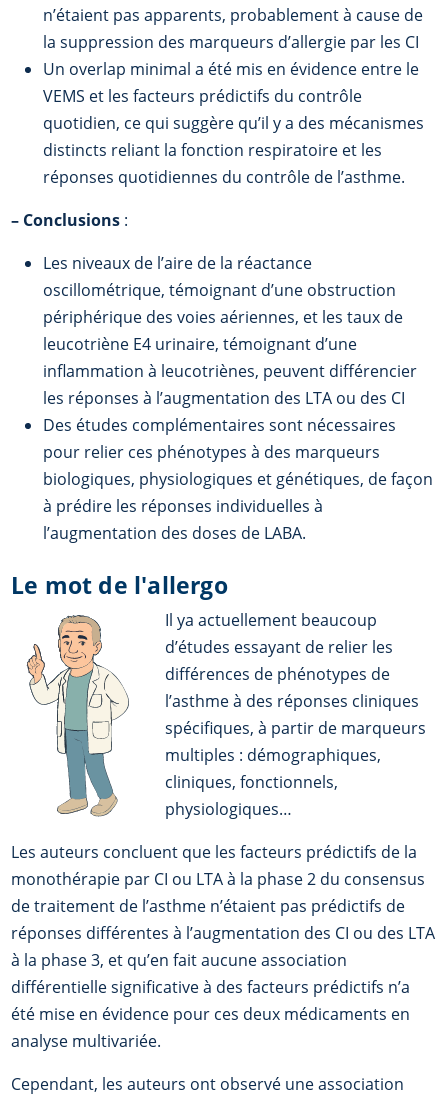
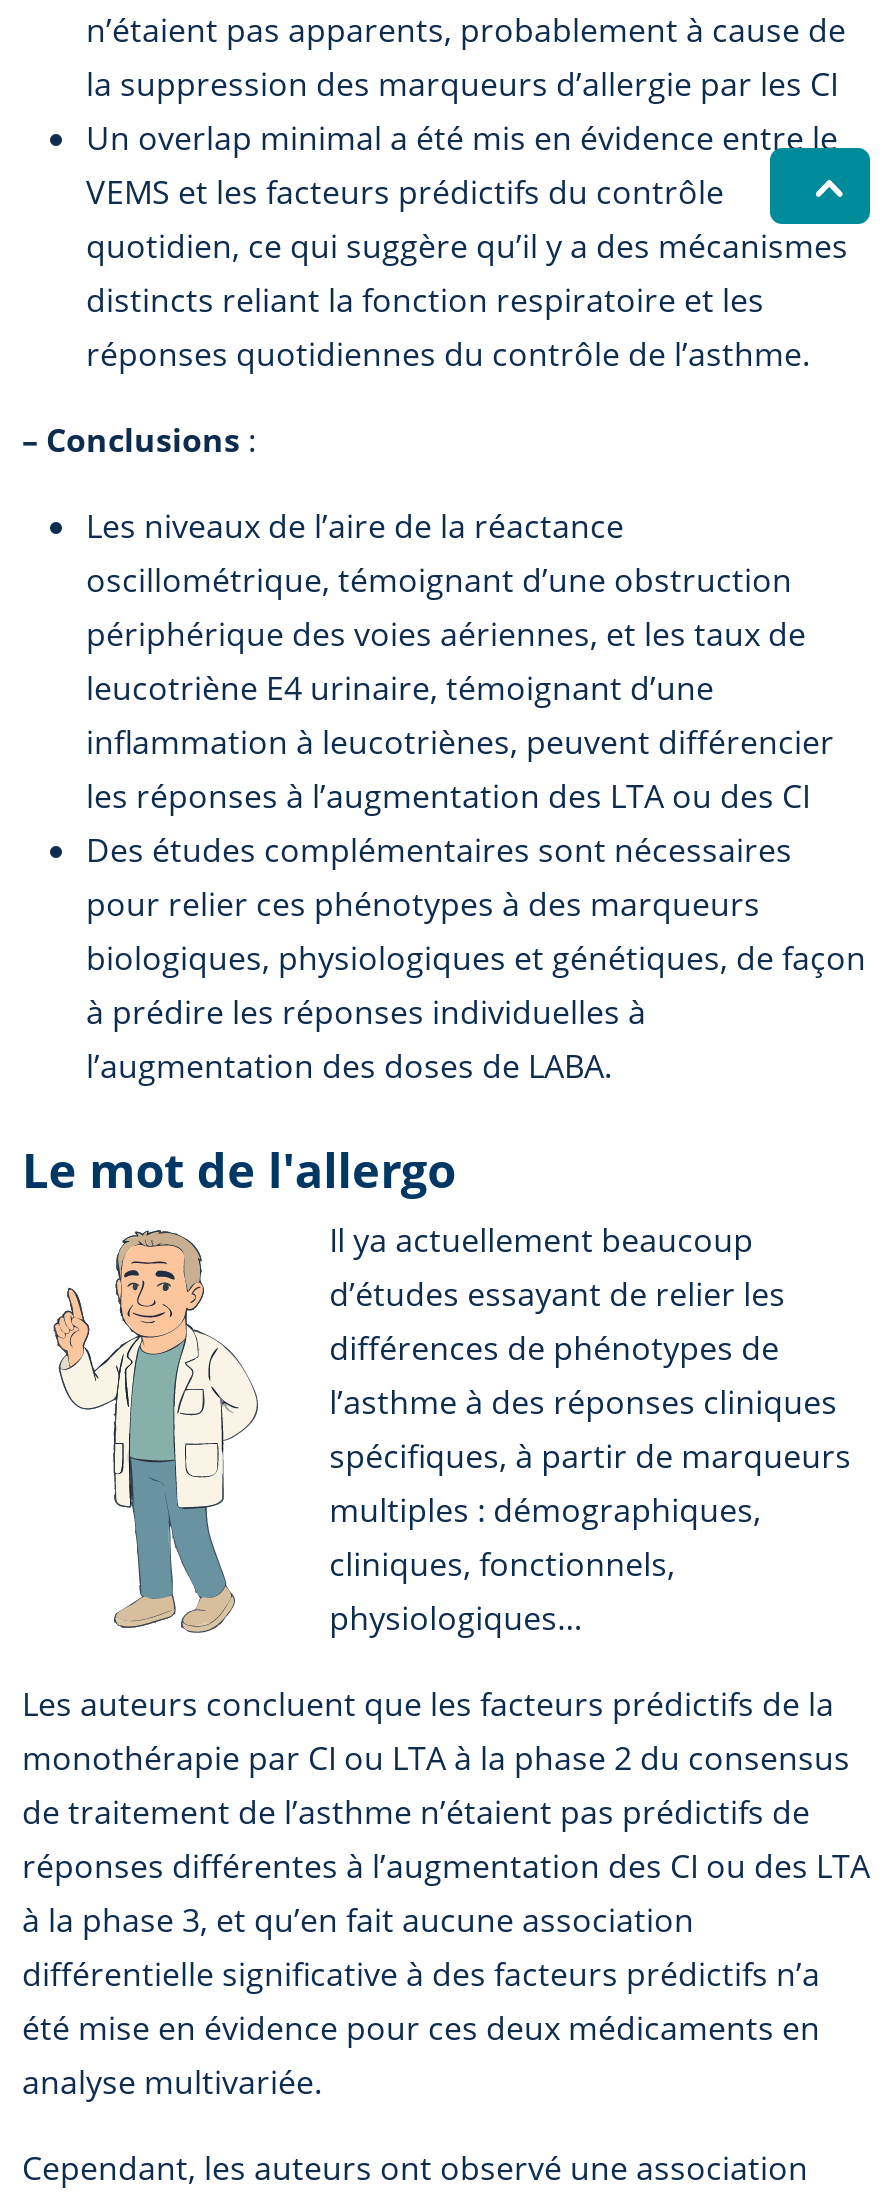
+ [image]
